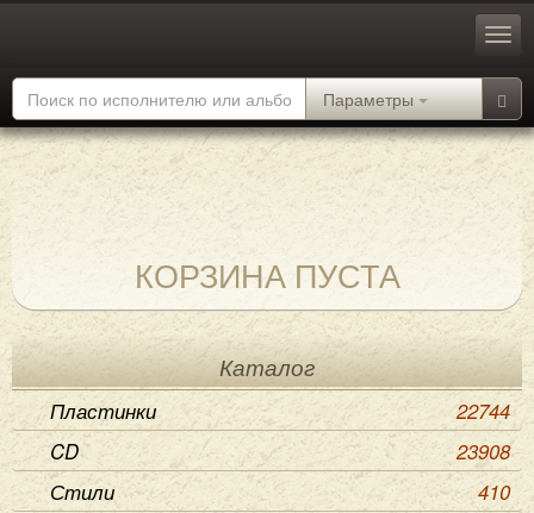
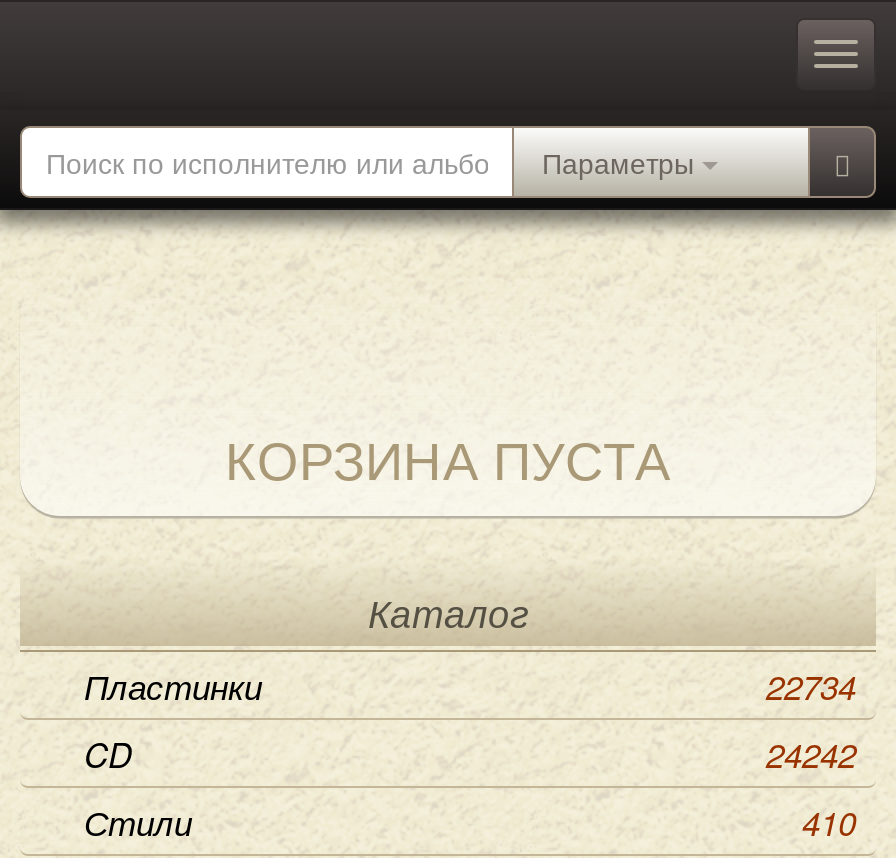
- 22744
+ 22734

- 23908
+ 24242
